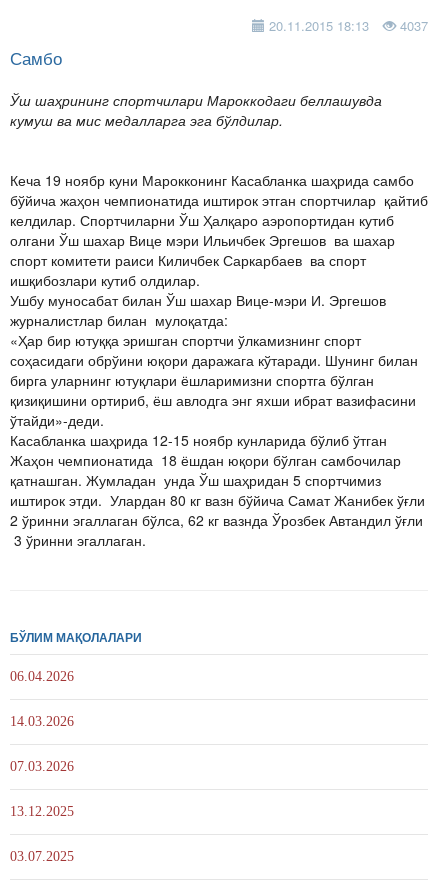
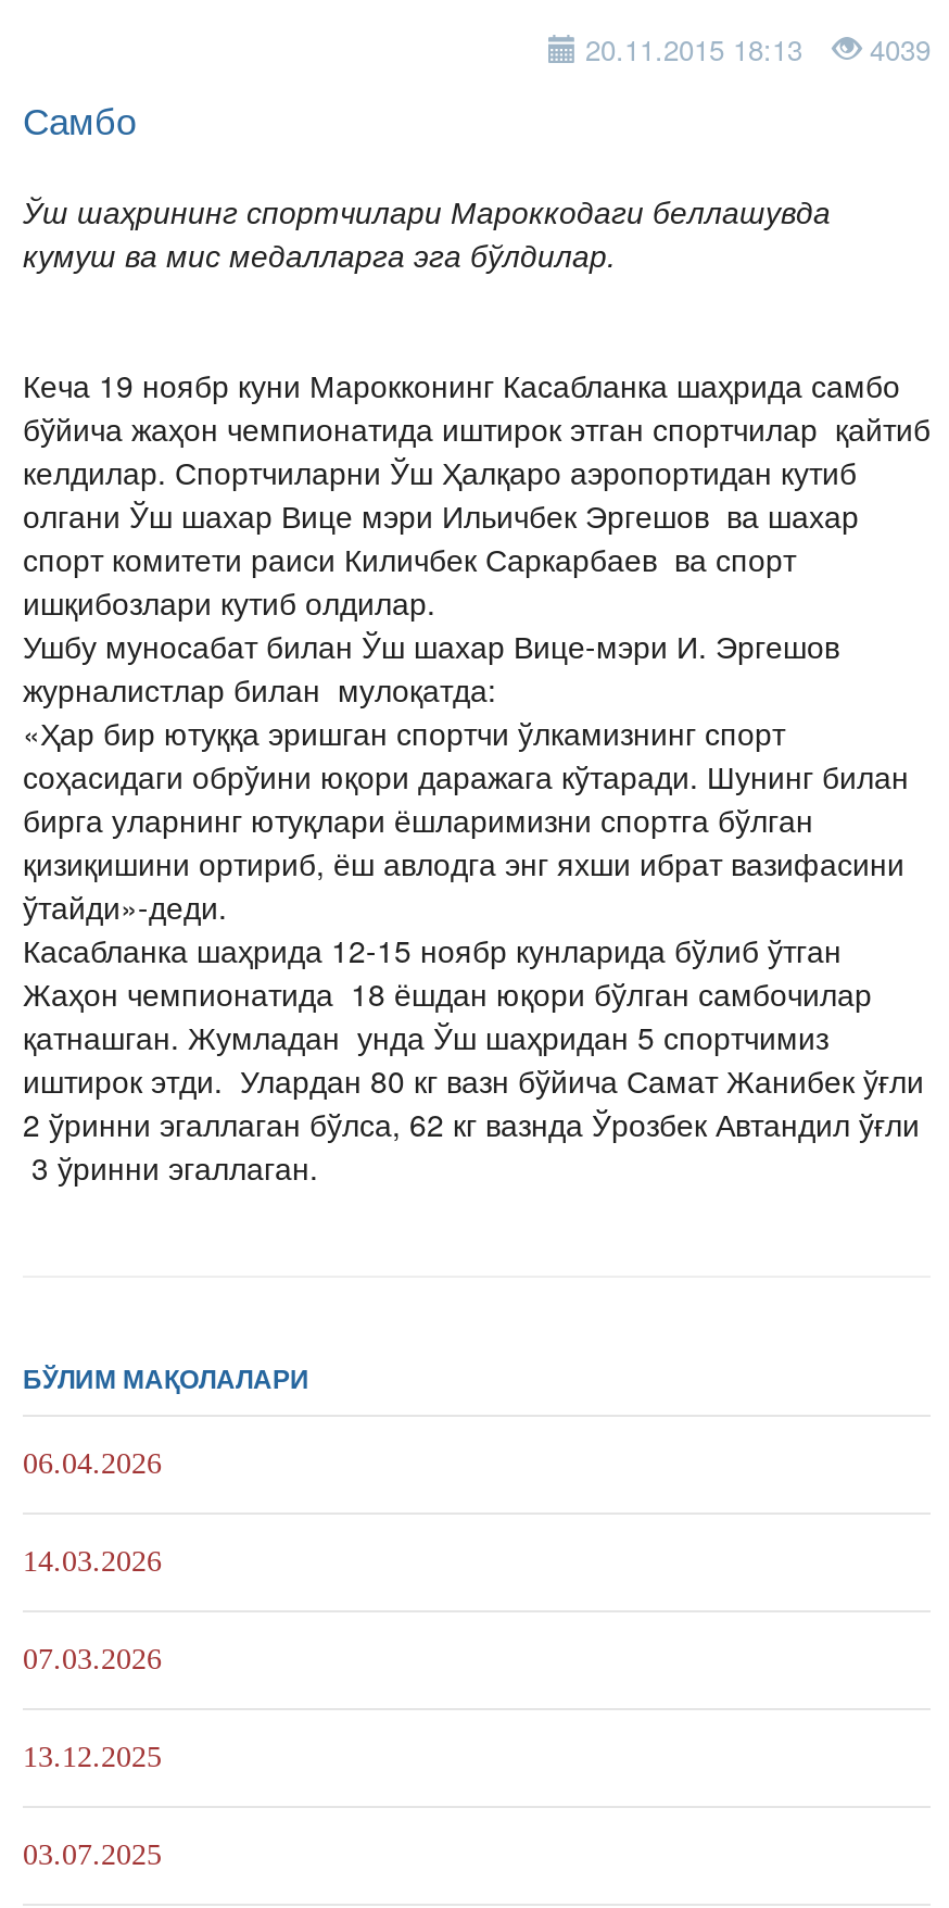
- 20.11.2015 18:13 4037
+ 20.11.2015 18:13 4039
